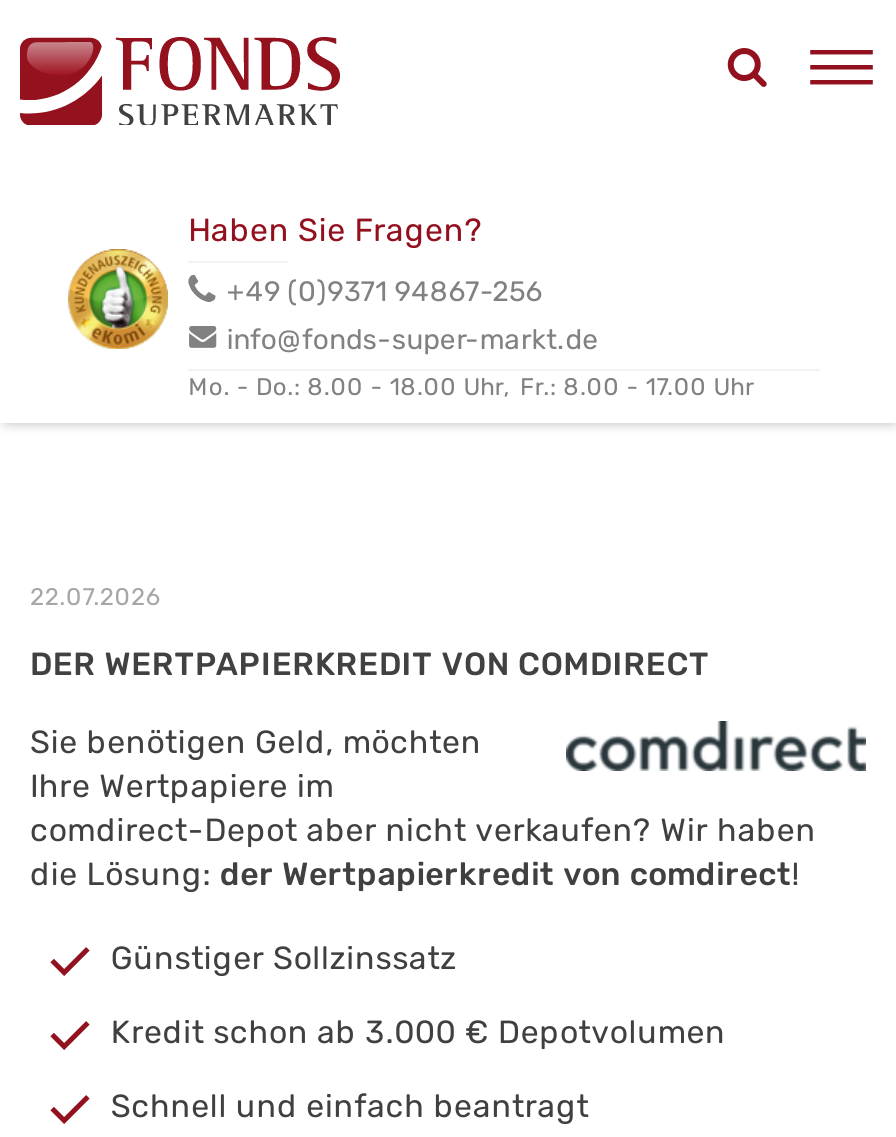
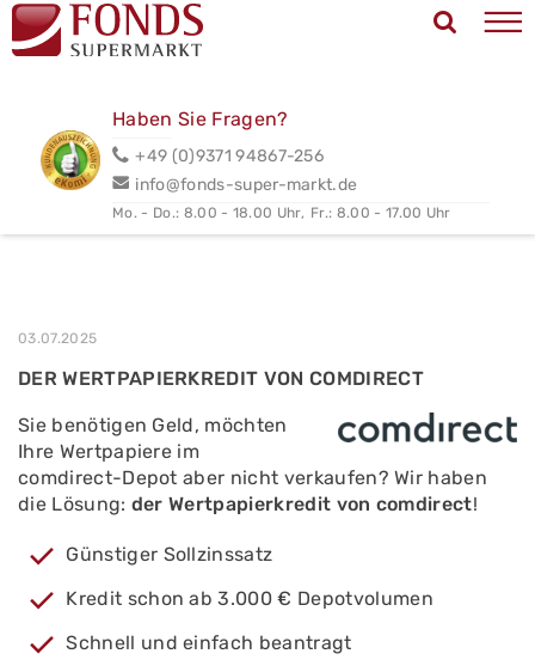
- 22.07.2026
+ 03.07.2025
